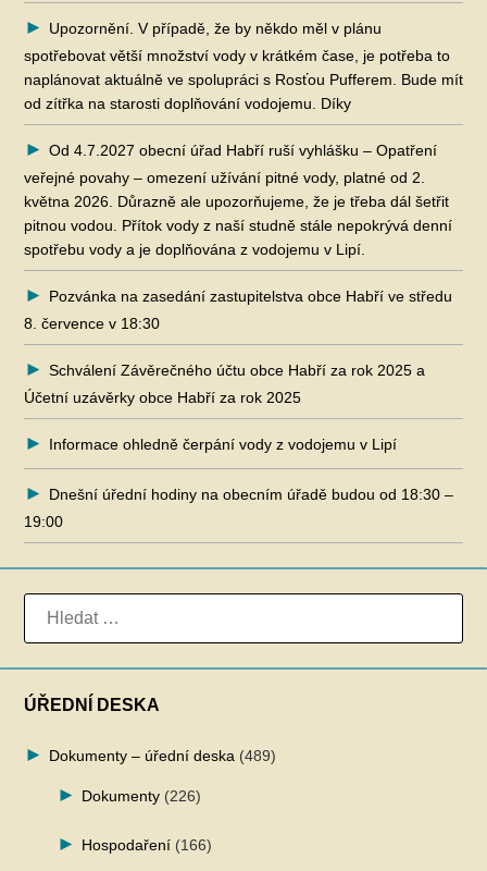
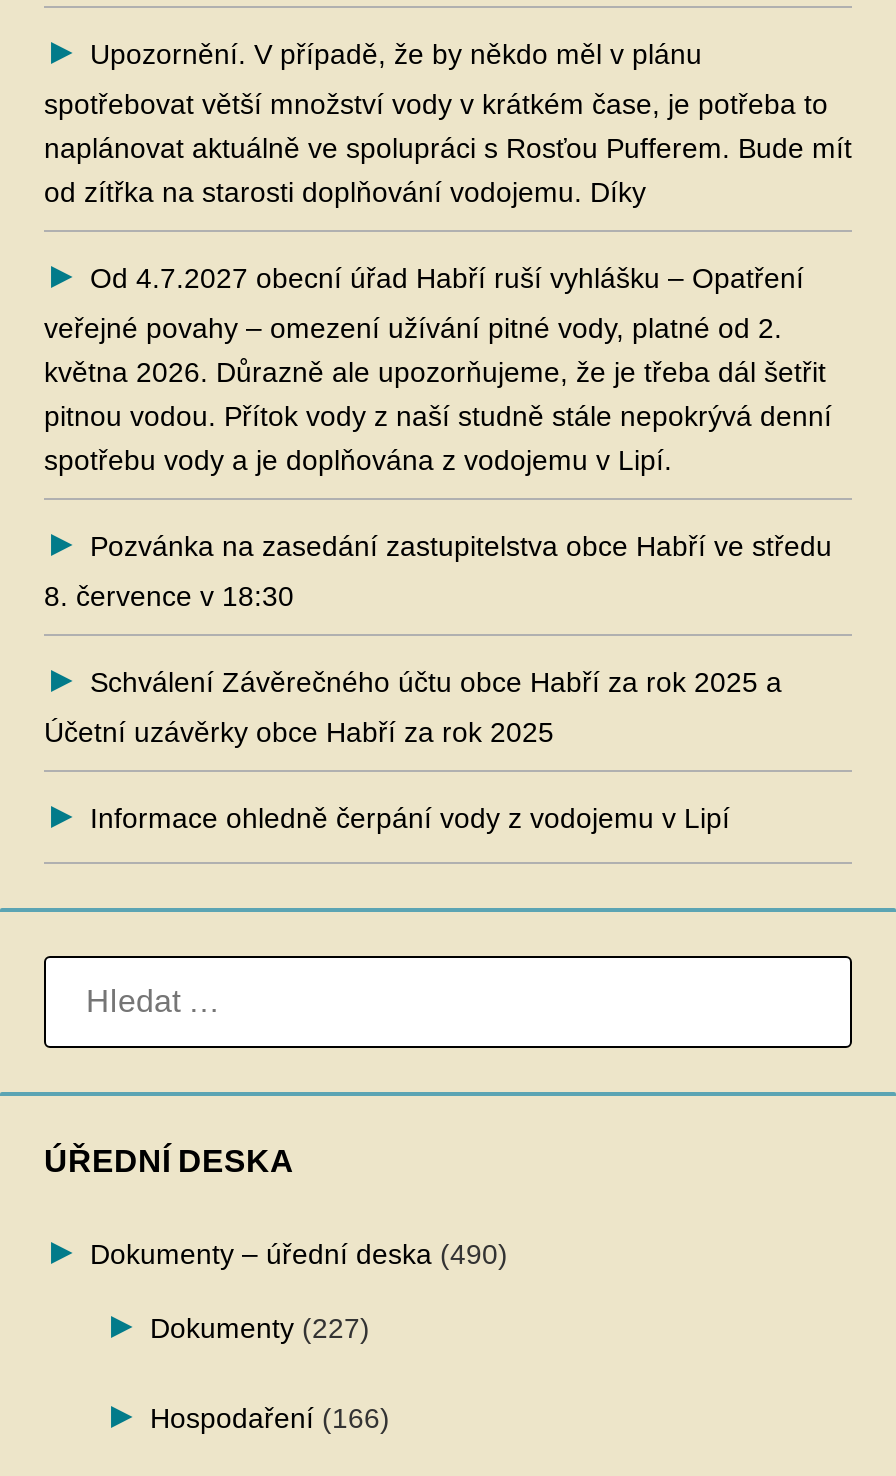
- Dnešní úřední hodiny na obecním úřadě budou od 18:30 –
- 19:00

- Dokumenty – úřední deska (489)
+ Dokumenty – úřední deska (490)

- Dokumenty (226)
+ Dokumenty (227)
